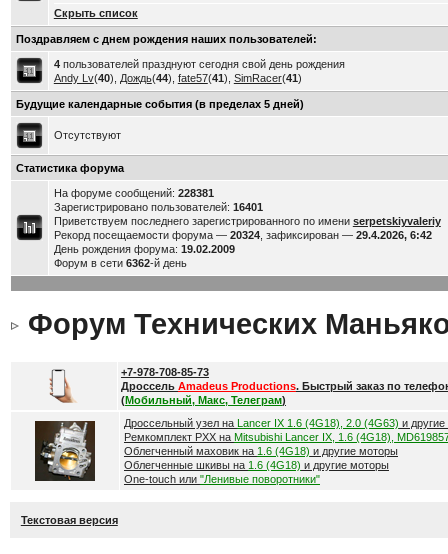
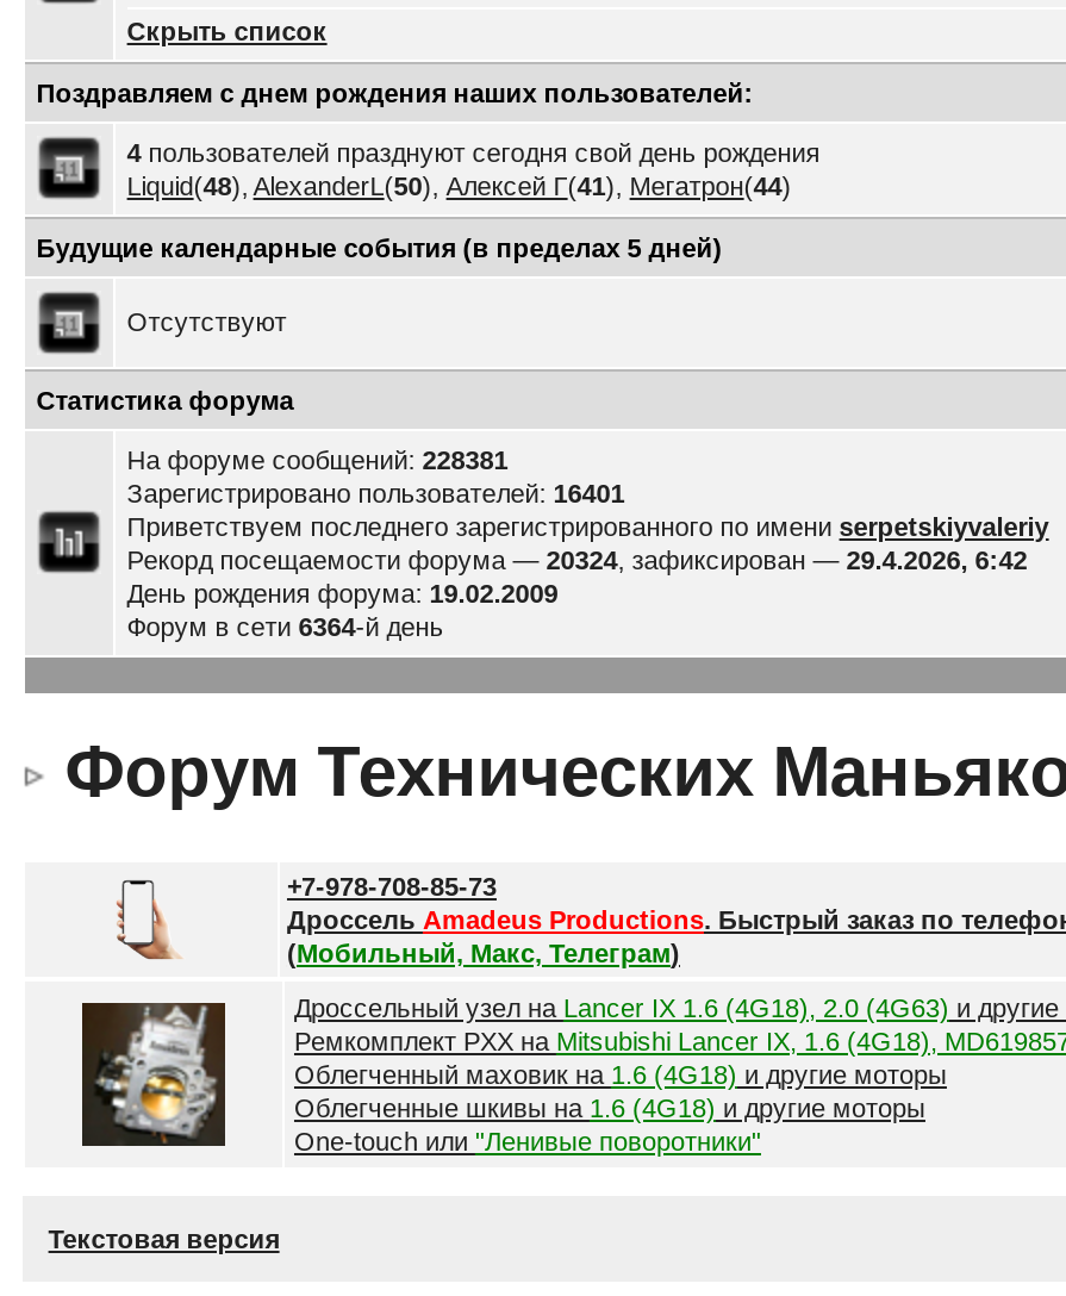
- Andy Lv(40), Дождь(44), fate57(41), SimRacer(41)
+ Liquid(48), AlexanderL(50), Алексей Г(41), Мегатрон(44)

- Форум в сети 6362-й день
+ Форум в сети 6364-й день
